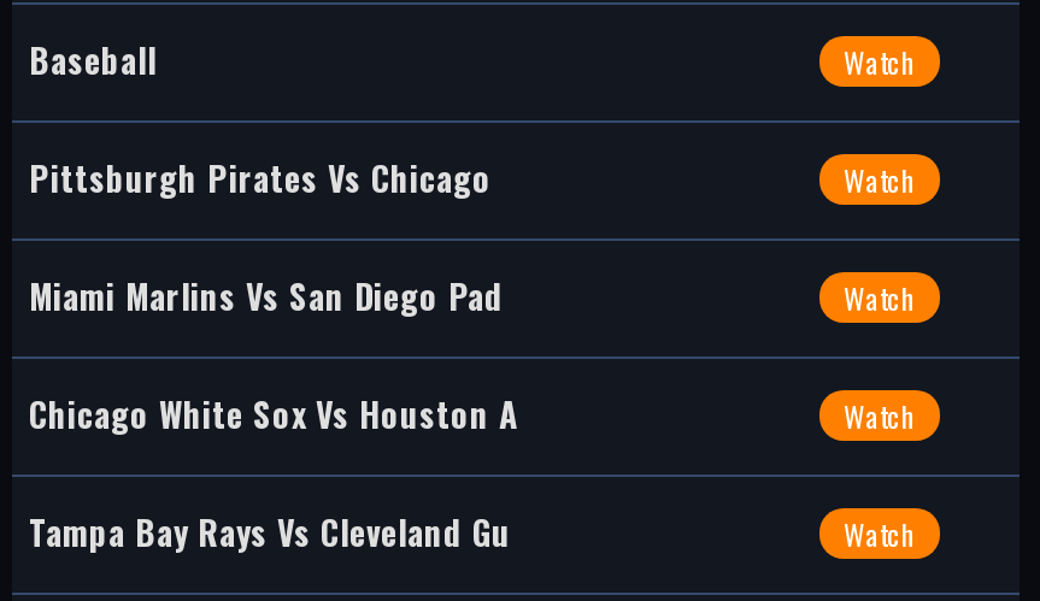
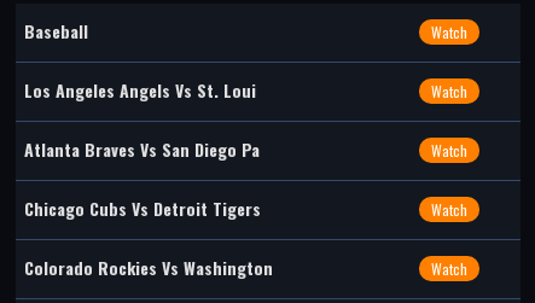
- Pittsburgh Pirates Vs Chicago
+ Los Angeles Angels Vs St. Loui

- Miami Marlins Vs San Diego Pad
+ Atlanta Braves Vs San Diego Pa

- Chicago White Sox Vs Houston A
+ Chicago Cubs Vs Detroit Tigers

- Tampa Bay Rays Vs Cleveland Gu
+ Colorado Rockies Vs Washington
